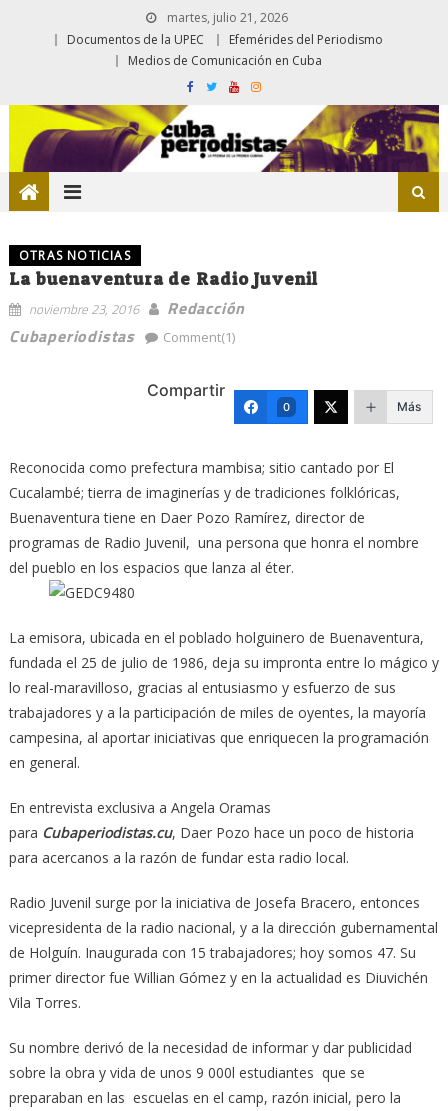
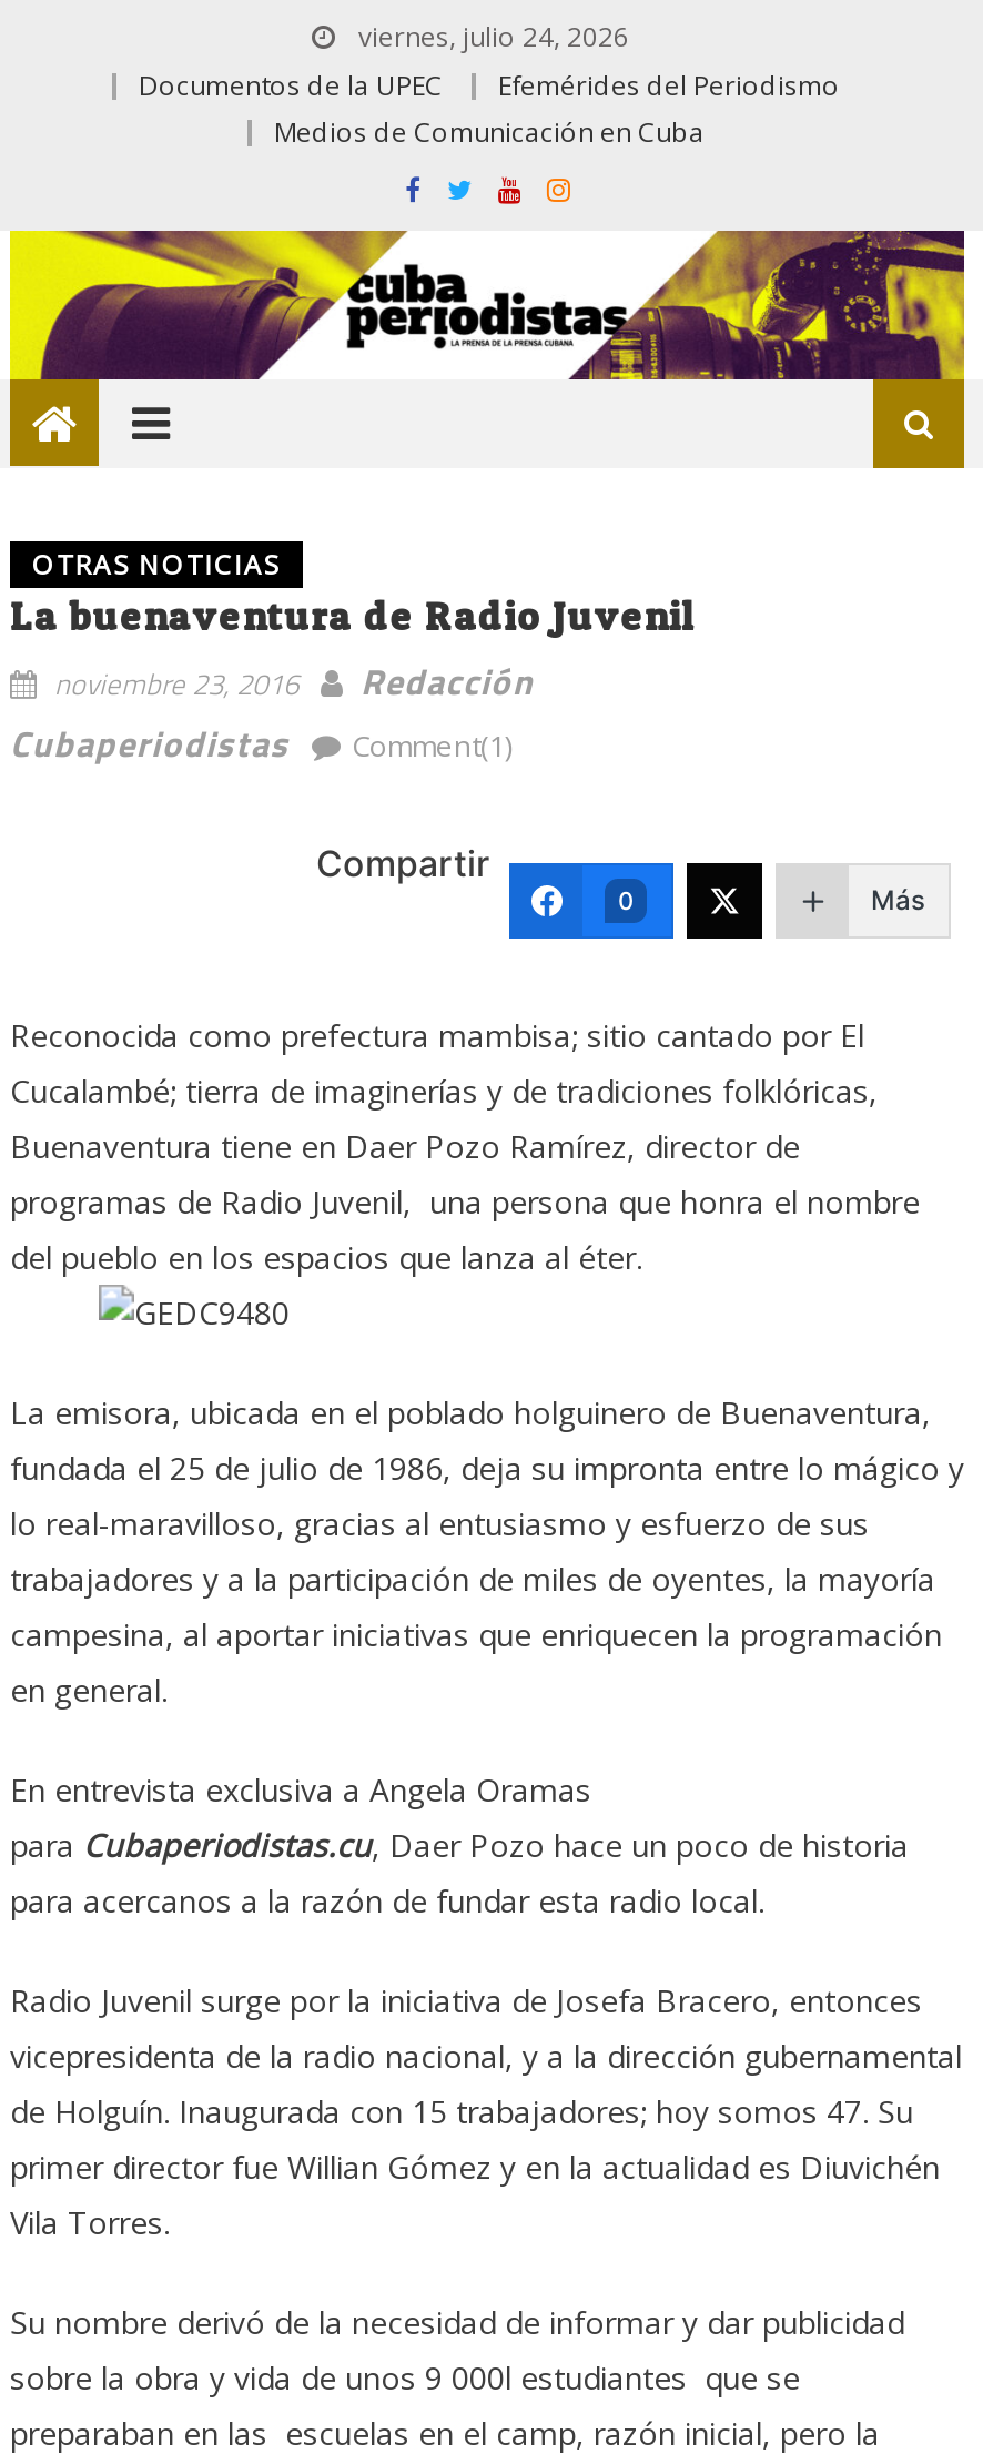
- martes, julio 21, 2026
+ viernes, julio 24, 2026
